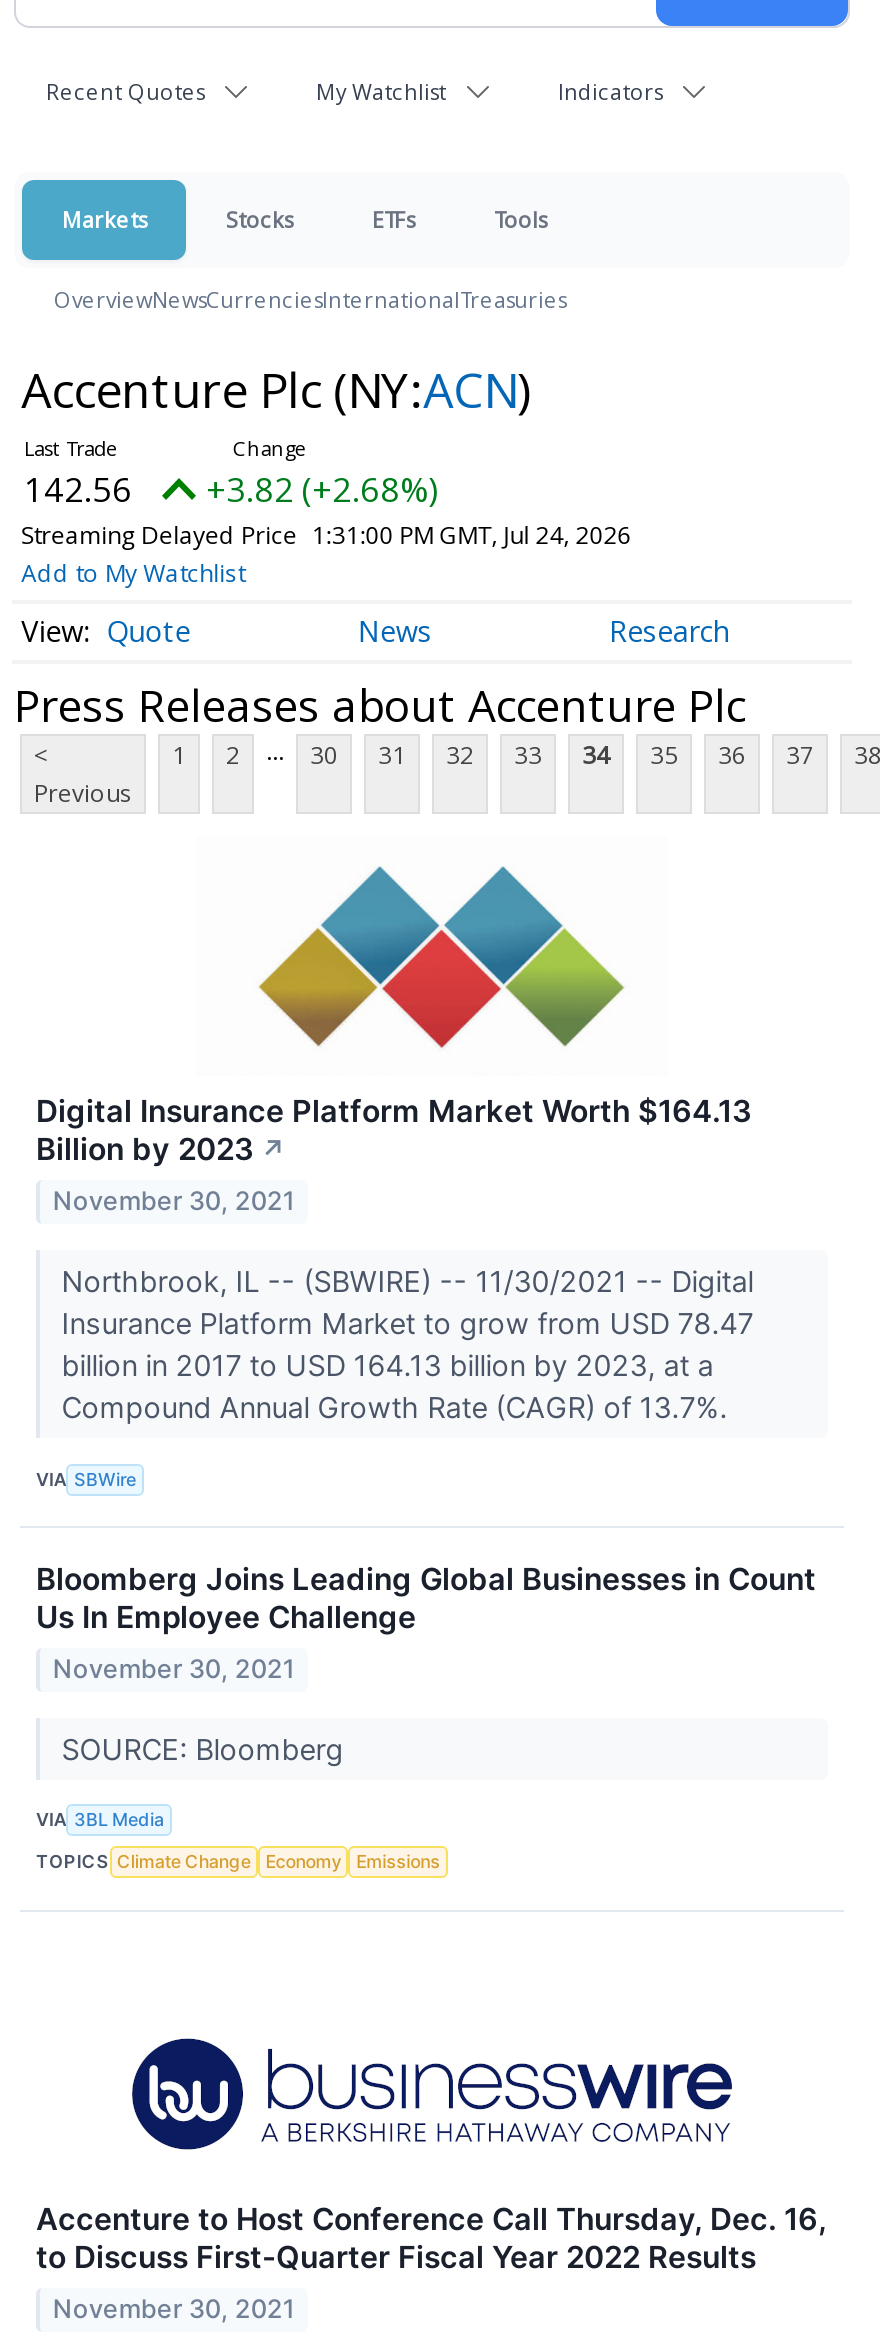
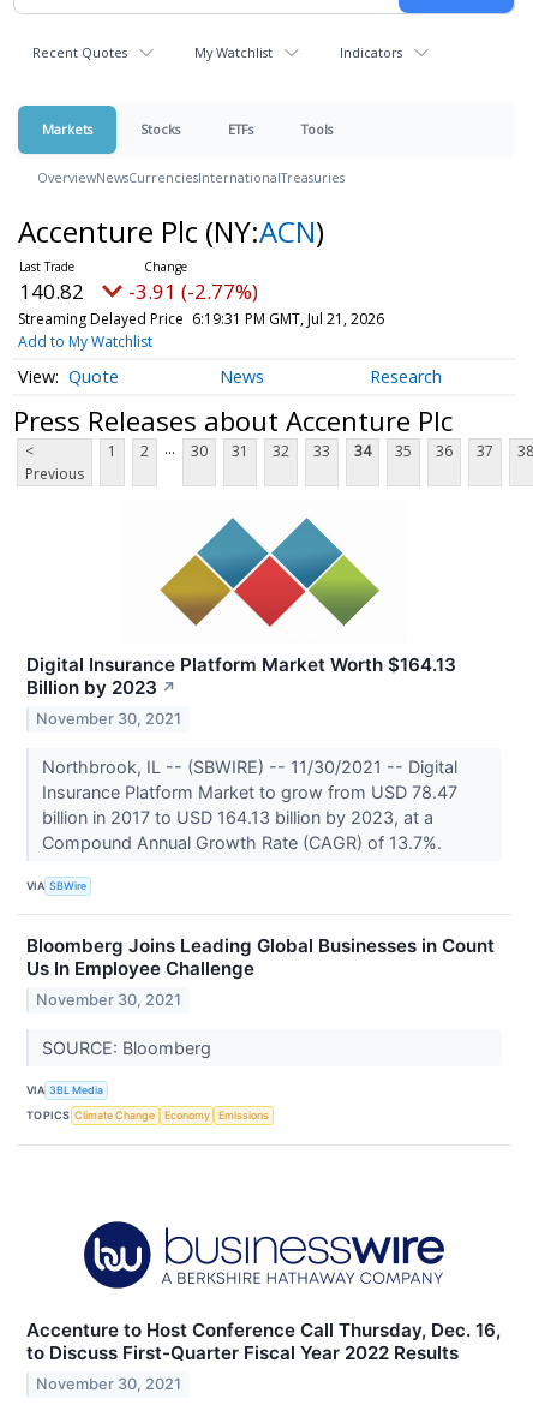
- 142.56
+ 140.82

- +3.82 (+2.68%)
+ -3.91 (-2.77%)

- Streaming Delayed Price 1:31:00 PM GMT, Jul 24, 2026
+ Streaming Delayed Price 6:19:31 PM GMT, Jul 21, 2026
